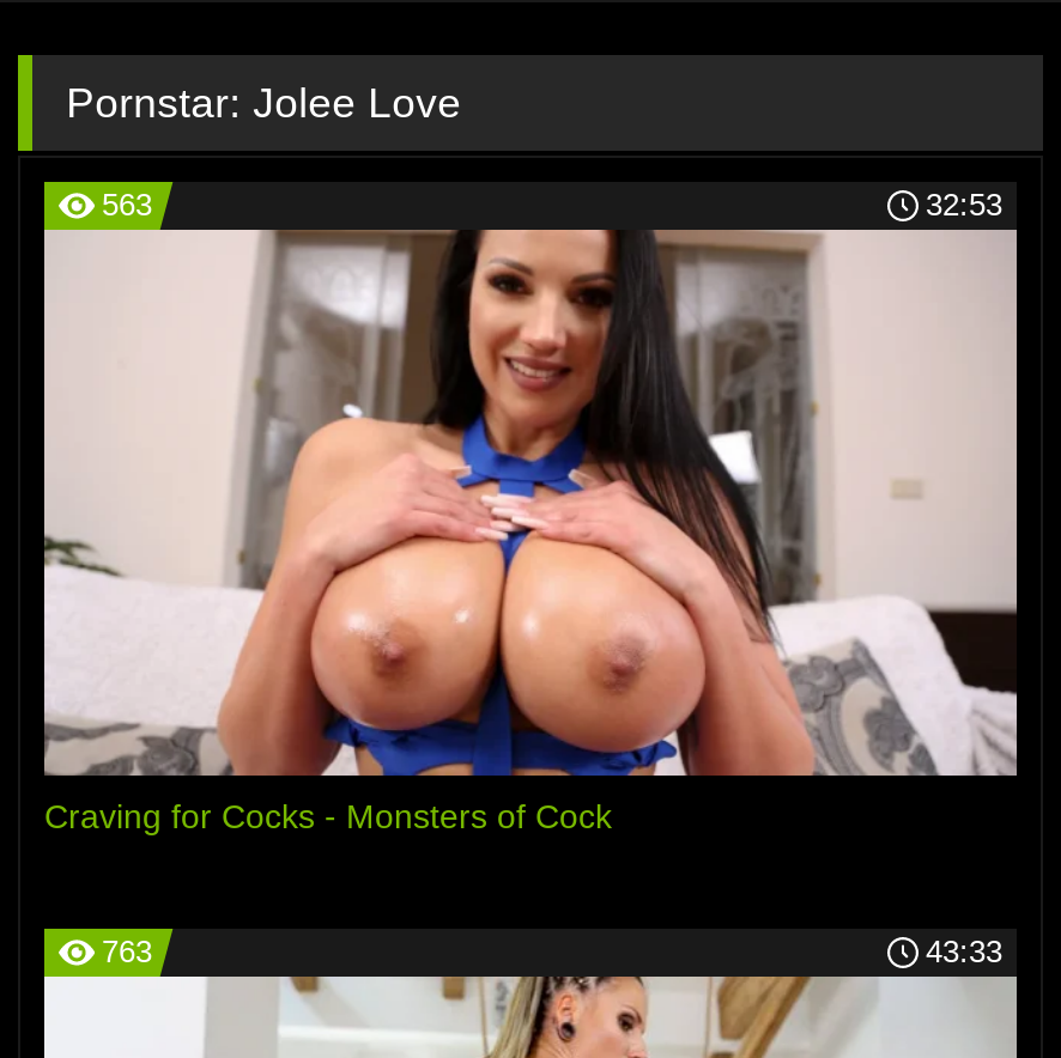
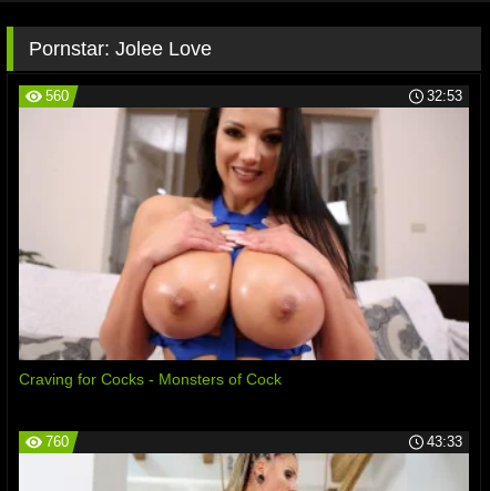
- 563
+ 560

- 763
+ 760
